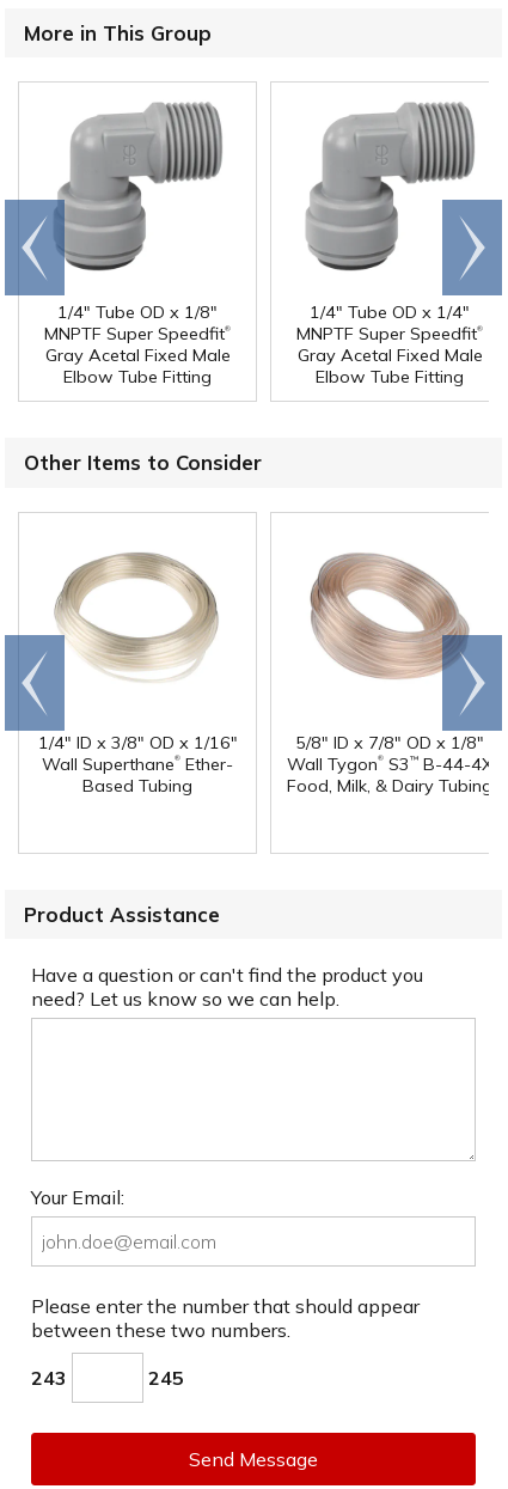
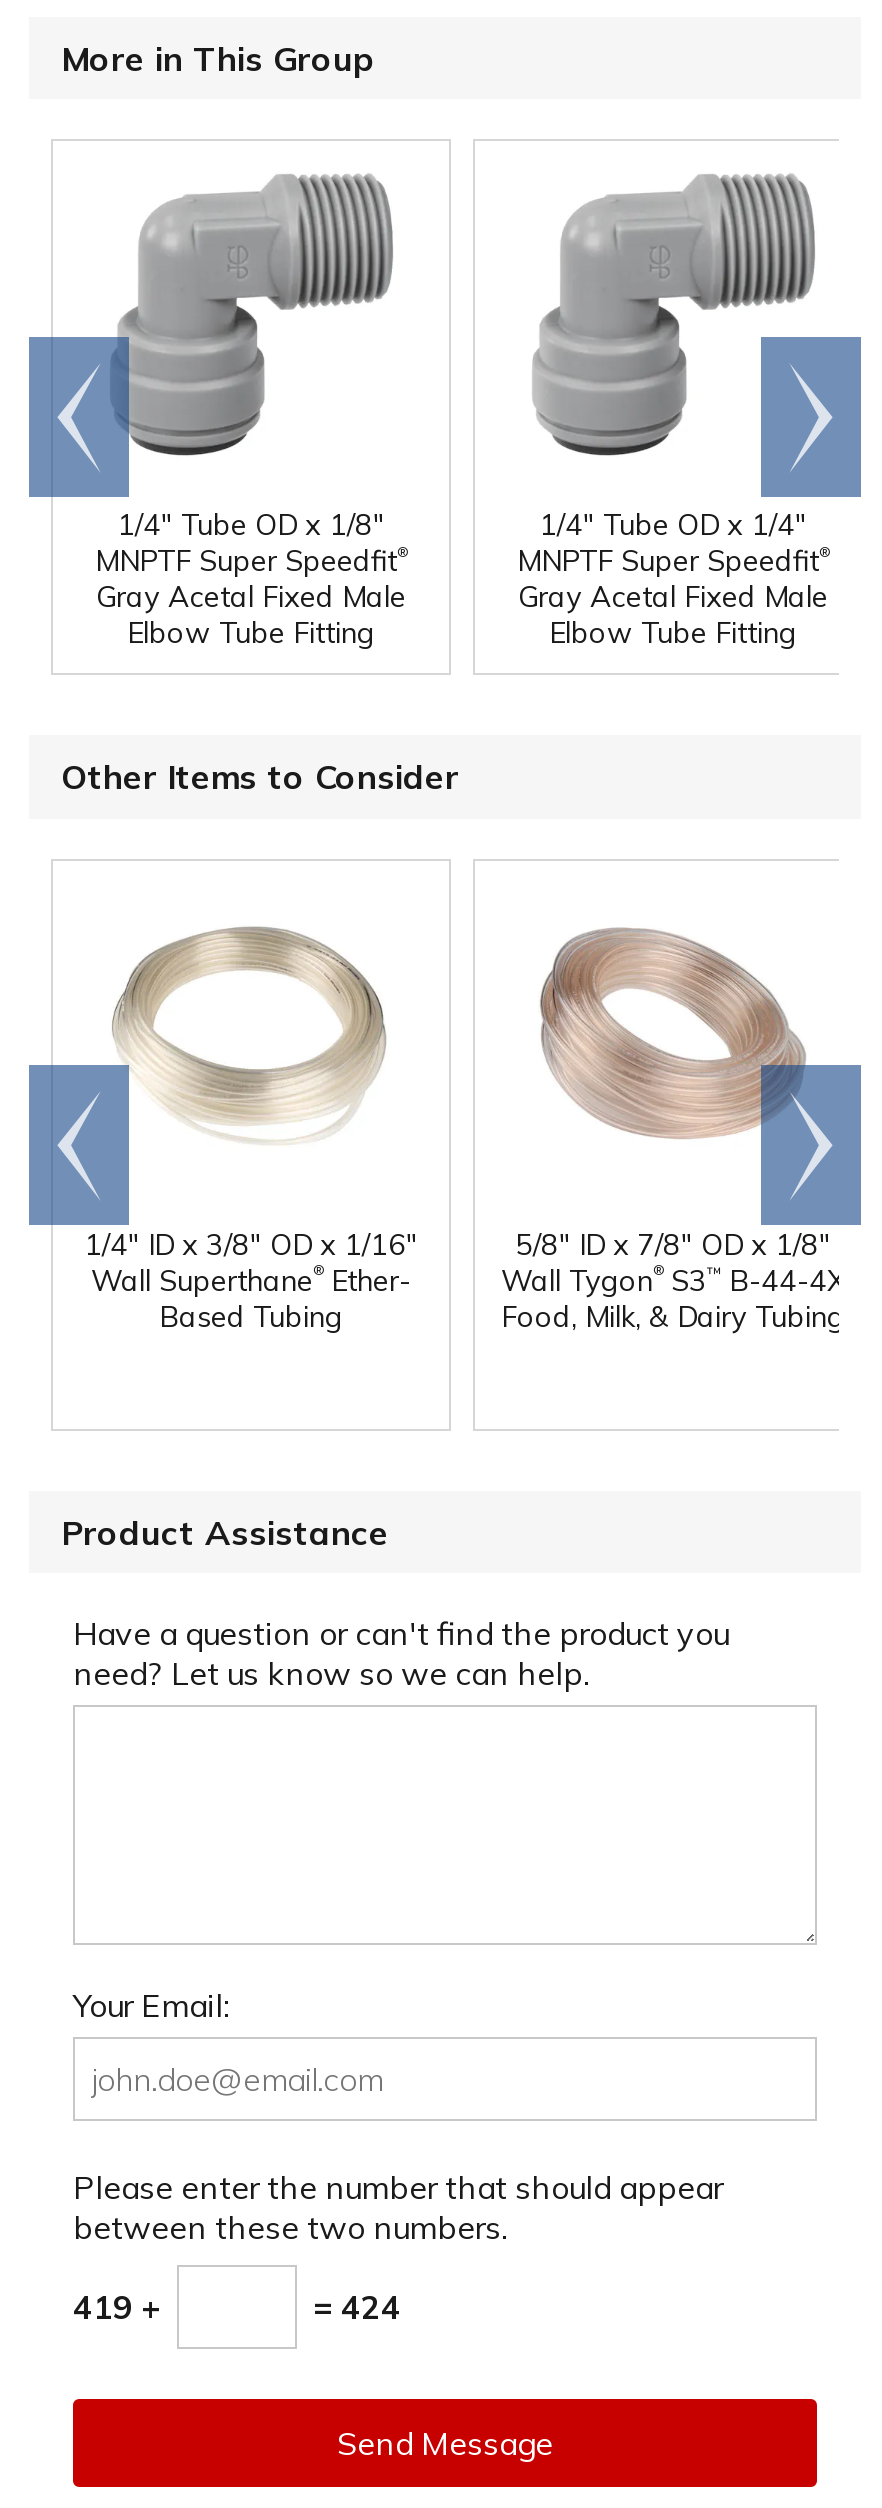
- 243
- 245
+ 419 +
+ = 424
